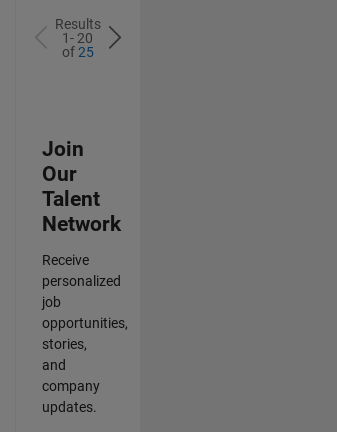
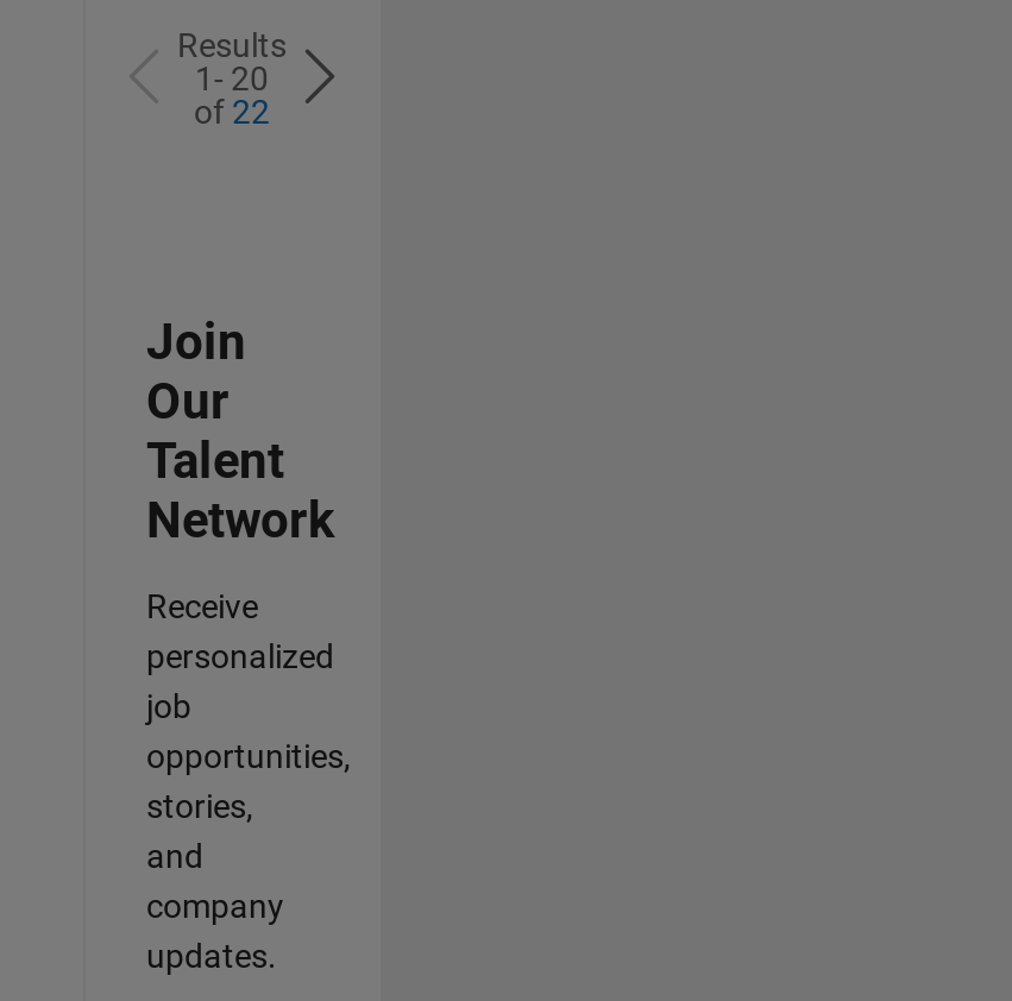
- of 25
+ of 22
